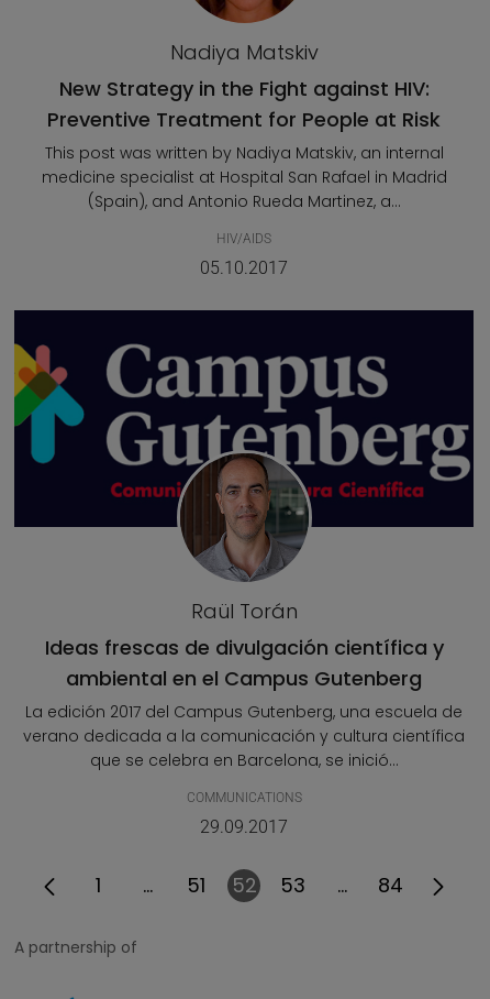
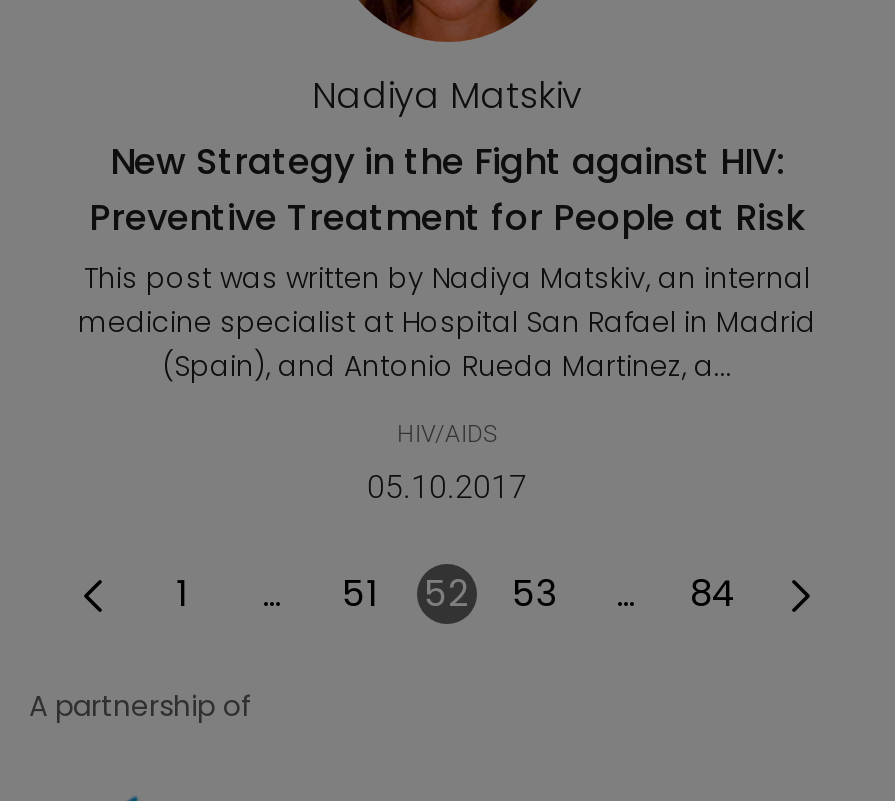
- [image]
- Raül Torán
- Ideas frescas de divulgación científica y
- ambiental en el Campus Gutenberg
- La edición 2017 del Campus Gutenberg, una escuela de
- verano dedicada a la comunicación y cultura científica
- que se celebra en Barcelona, se inició...
- COMMUNICATIONS
- 29.09.2017
